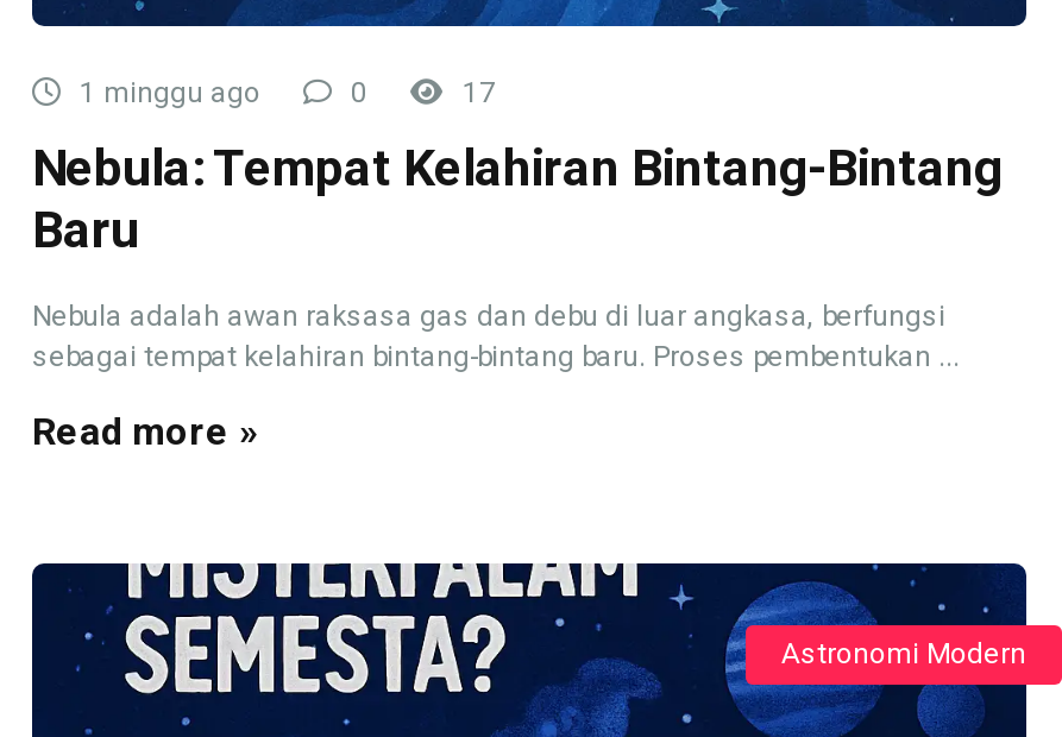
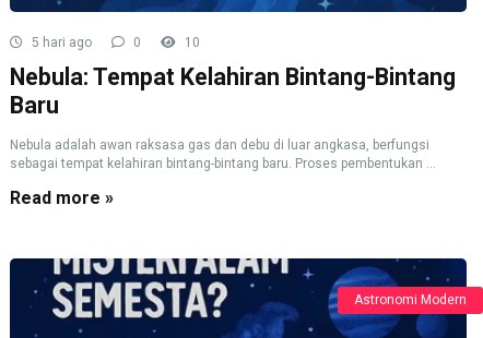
- 1 minggu ago
+ 5 hari ago

- 17
+ 10
